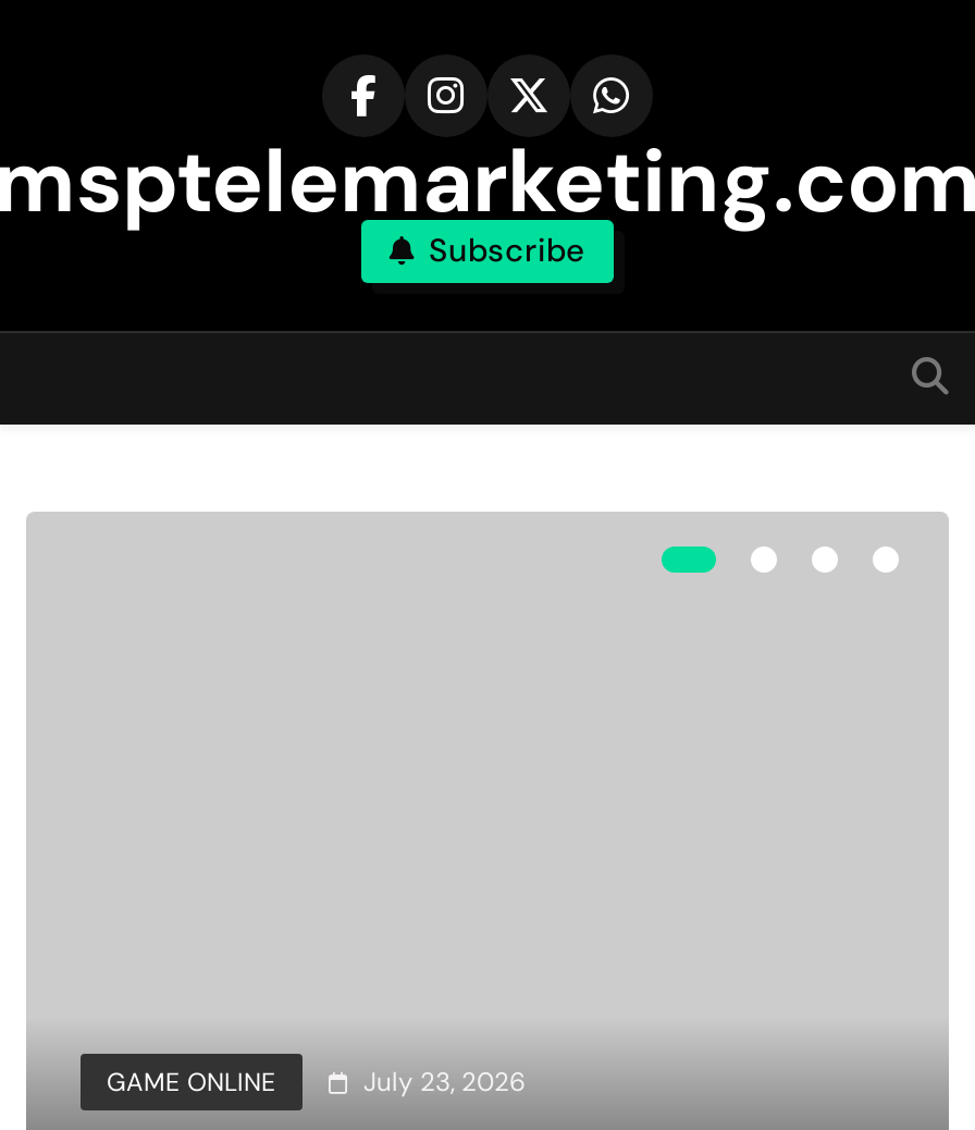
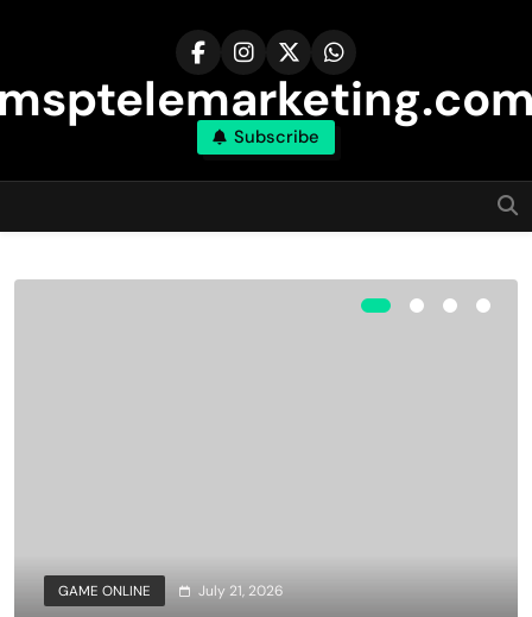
- July 23, 2026
+ July 21, 2026
